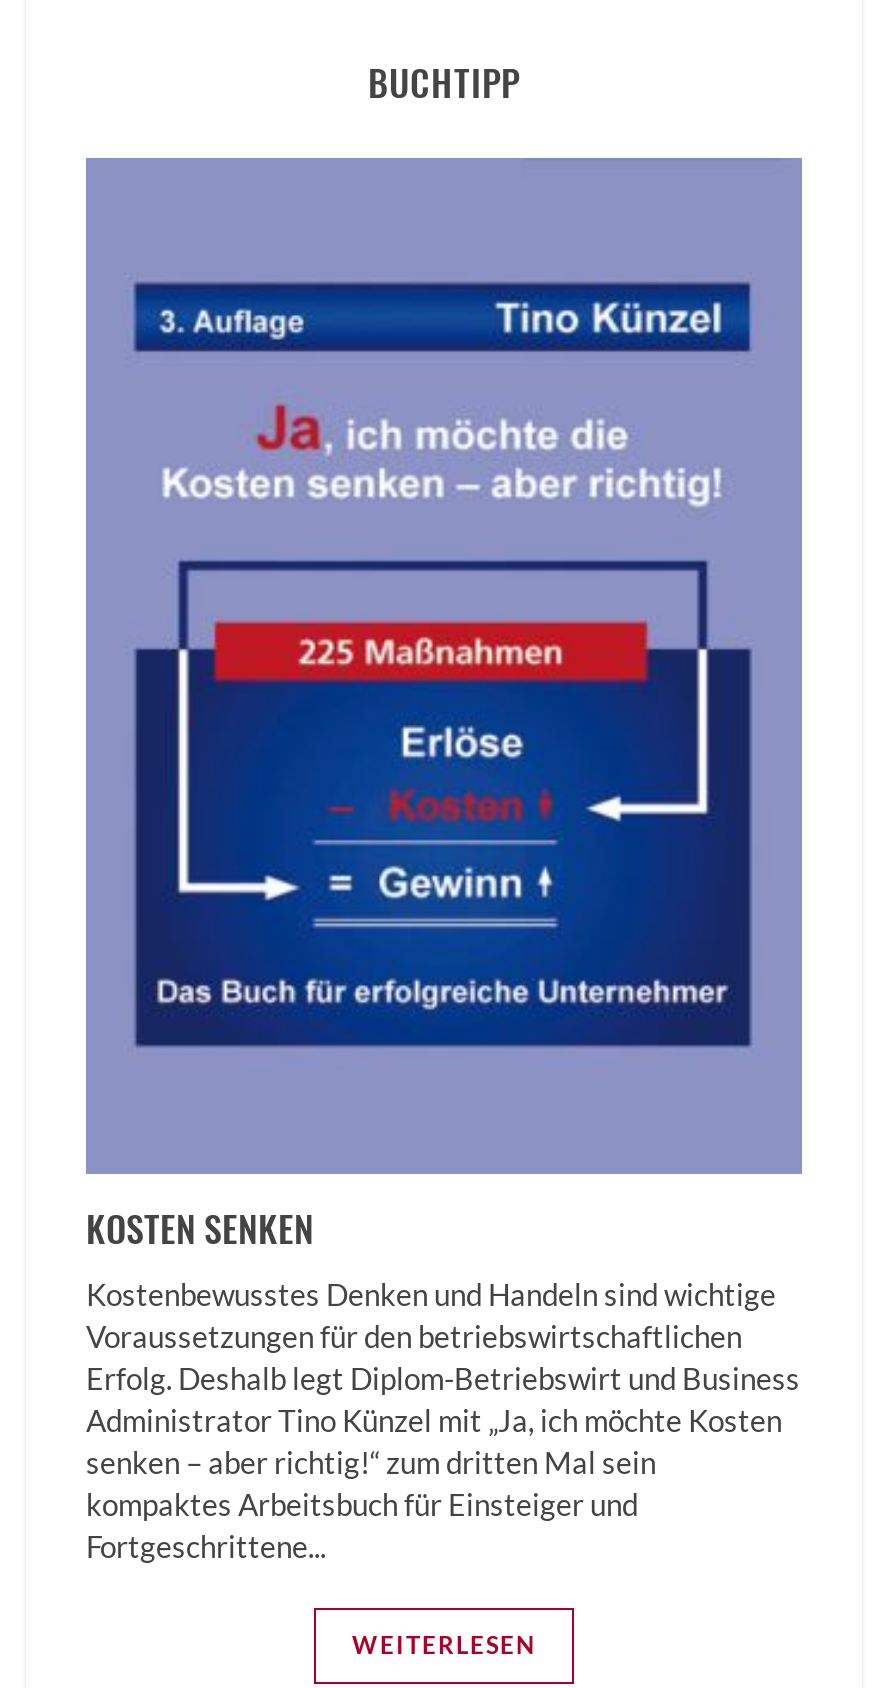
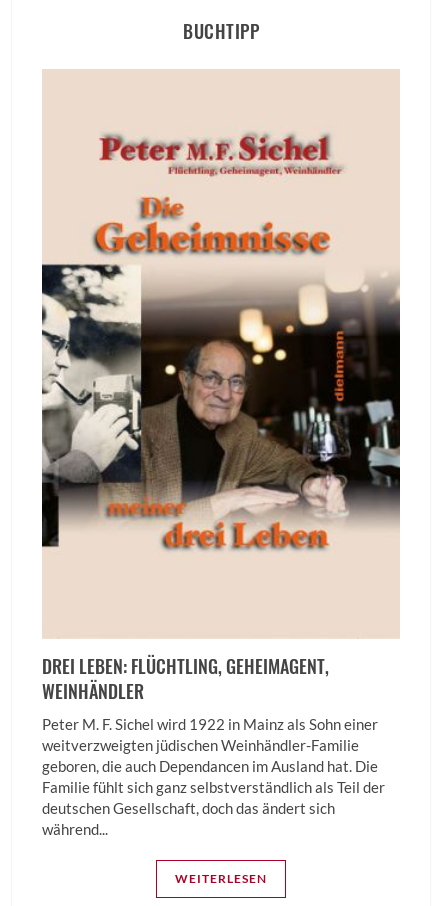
- [image]
- KOSTEN SENKEN
- Kostenbewusstes Denken und Handeln sind wichtige
- Voraussetzungen für den betriebswirtschaftlichen
- Erfolg. Deshalb legt Diplom-Betriebswirt und Business
- Administrator Tino Künzel mit „Ja, ich möchte Kosten
- senken – aber richtig!“ zum dritten Mal sein
- kompaktes Arbeitsbuch für Einsteiger und
- Fortgeschrittene...
+ [image]
+ DREI LEBEN: FLÜCHTLING, GEHEIMAGENT,
+ WEINHÄNDLER
+ Peter M. F. Sichel wird 1922 in Mainz als Sohn einer
+ weitverzweigten jüdischen Weinhändler-Familie
+ geboren, die auch Dependancen im Ausland hat. Die
+ Familie fühlt sich ganz selbstverständlich als Teil der
+ deutschen Gesellschaft, doch das ändert sich
+ während...
